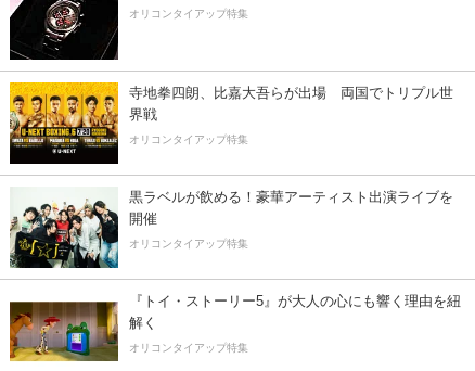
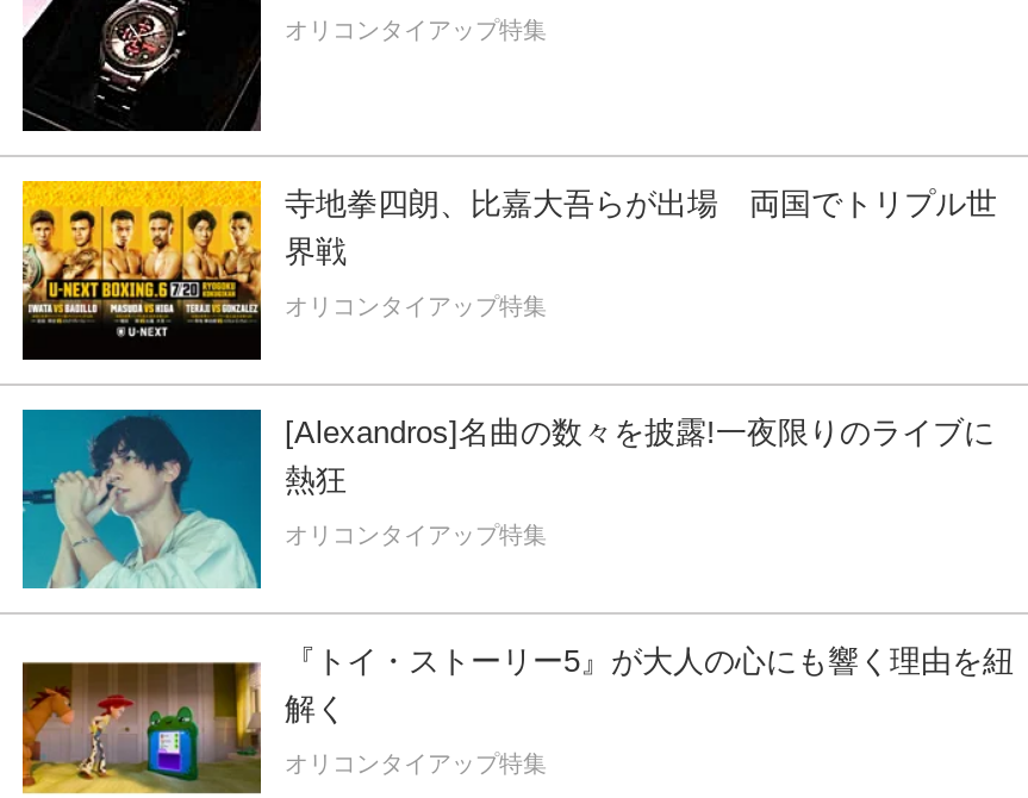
- [image]
- 黒ラベルが飲める！豪華アーティスト出演ライブを
- 開催
+ [image]
+ [Alexandros]名曲の数々を披露!一夜限りのライブに
+ 熱狂
